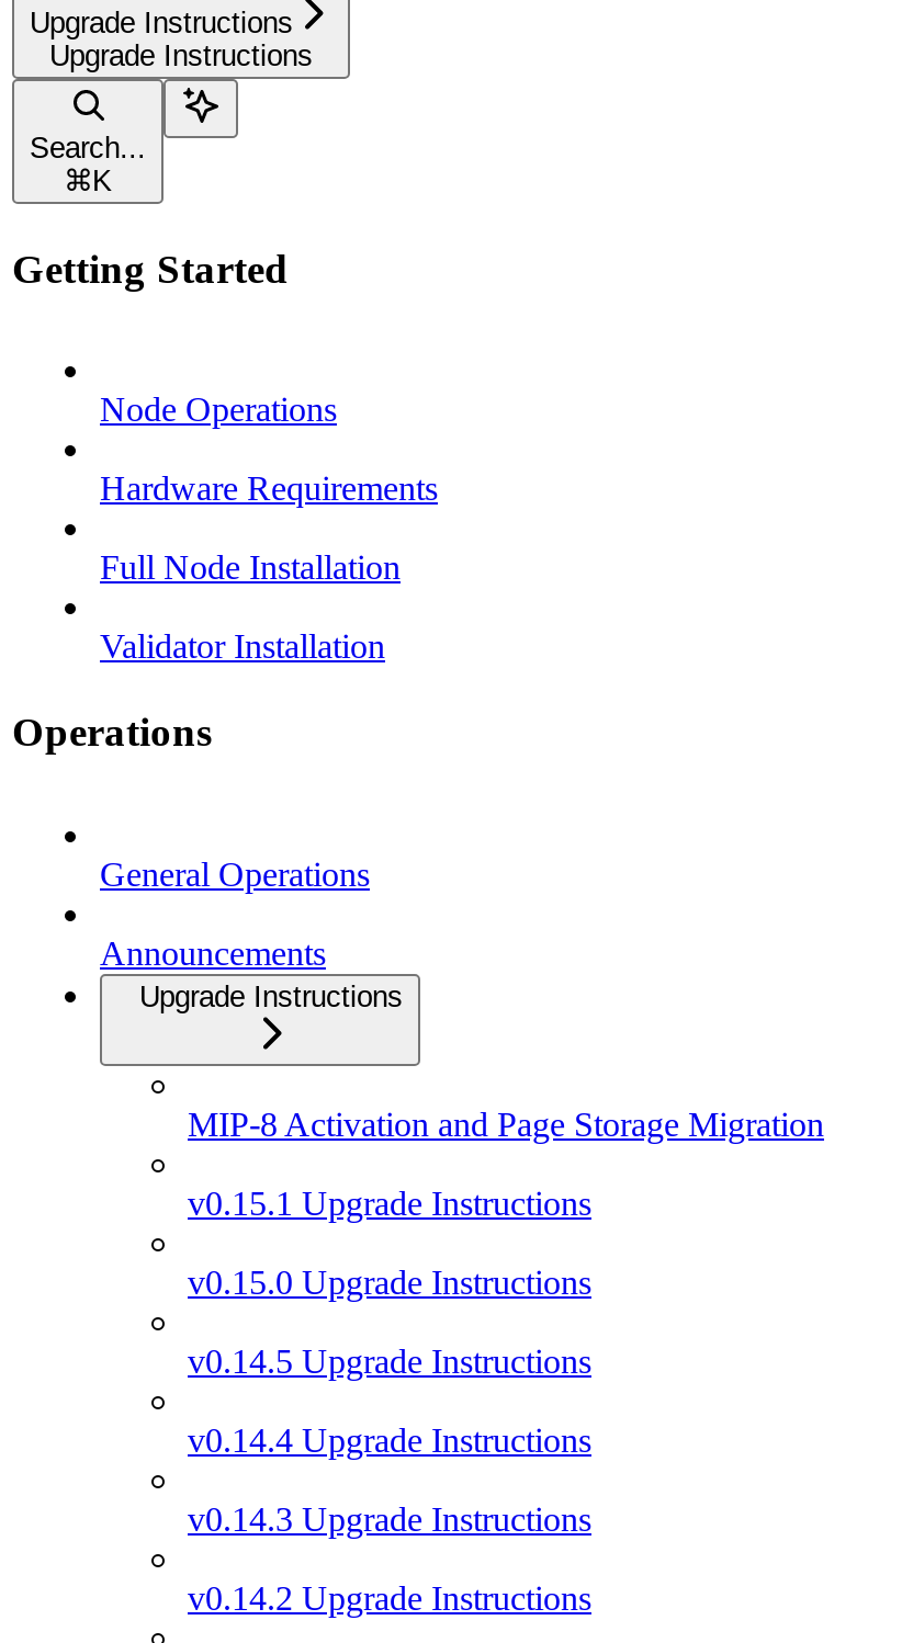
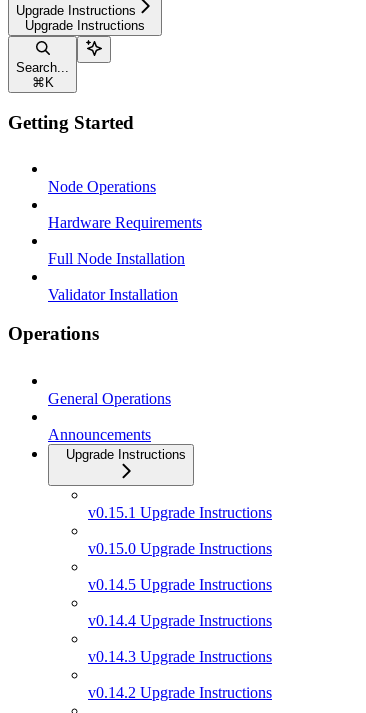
- MIP-8 Activation and Page Storage Migration
